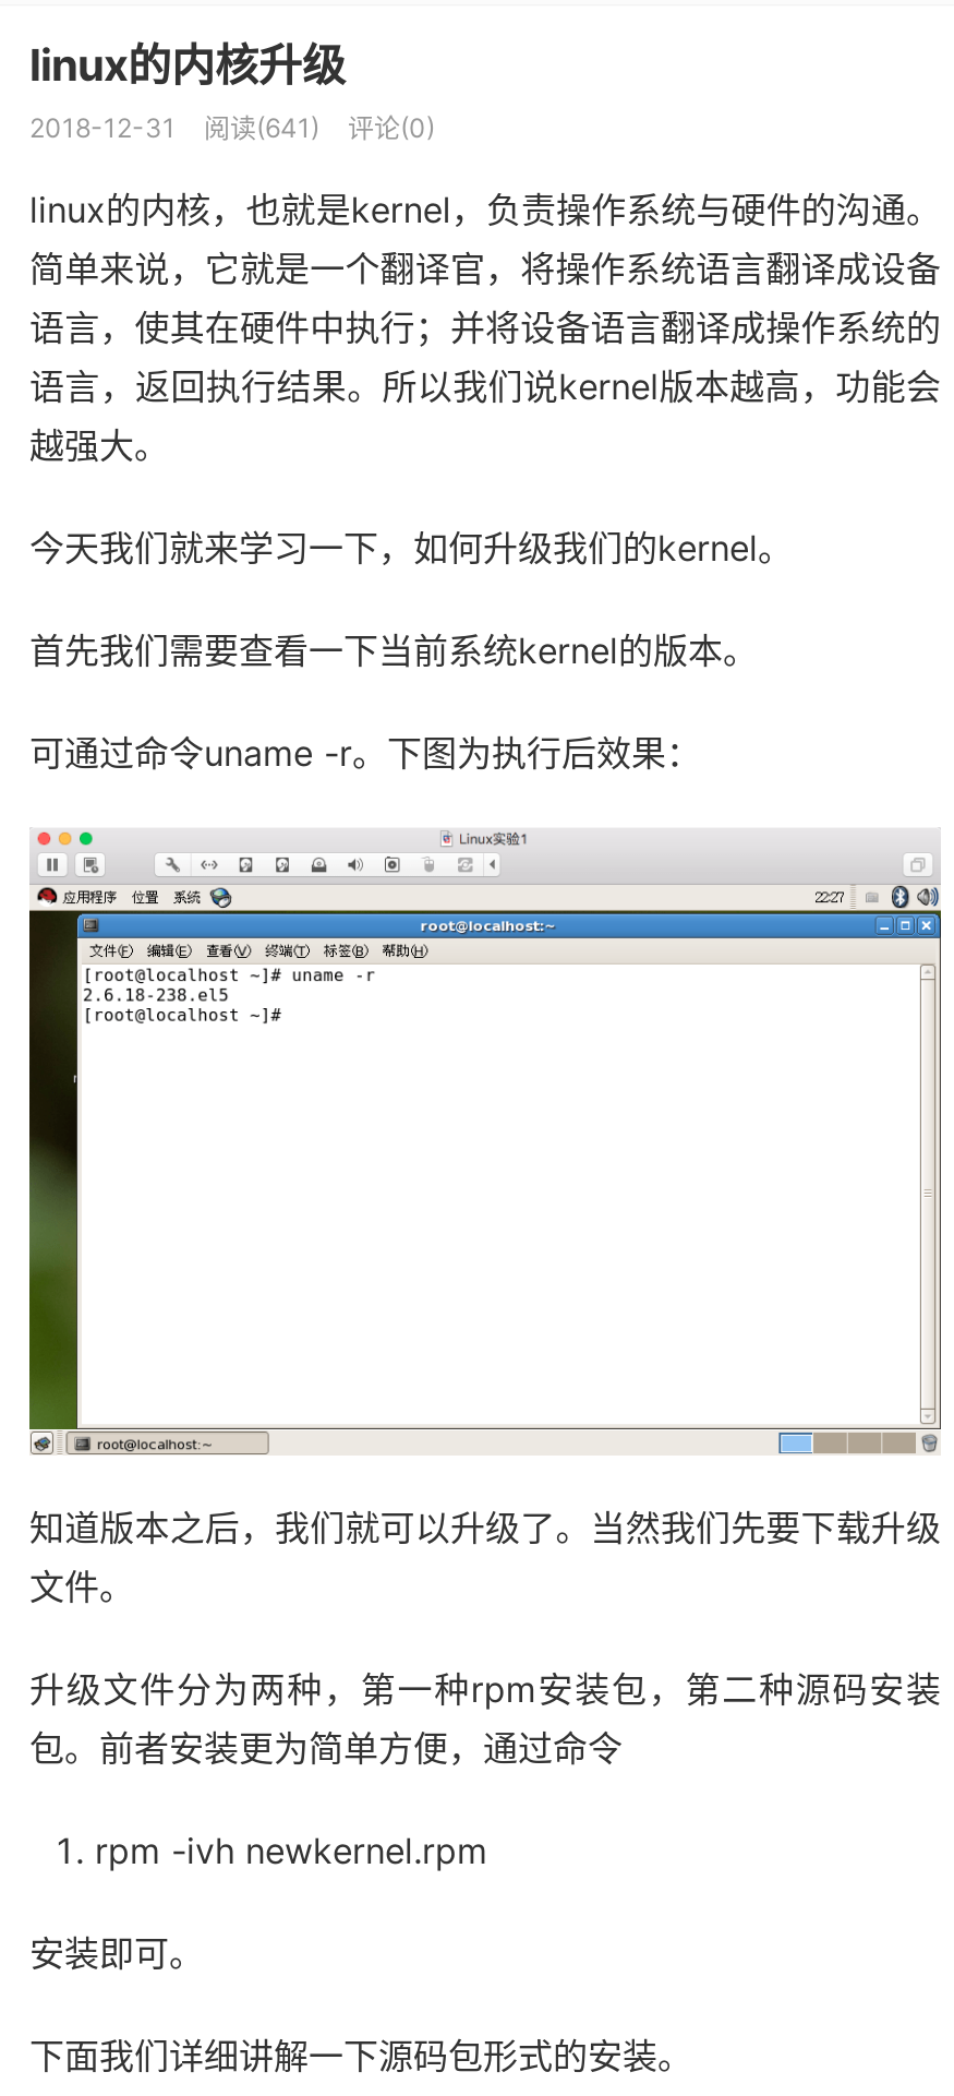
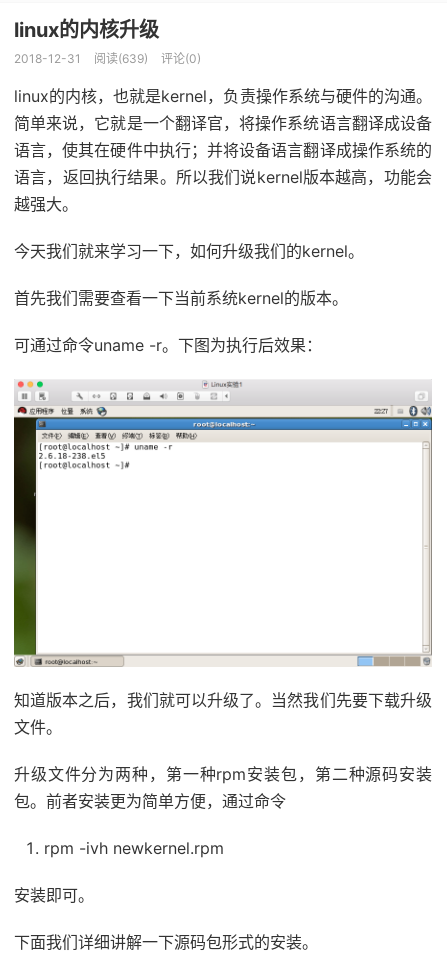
- 2018-12-31 阅读(641) 评论(0)
+ 2018-12-31 阅读(639) 评论(0)
